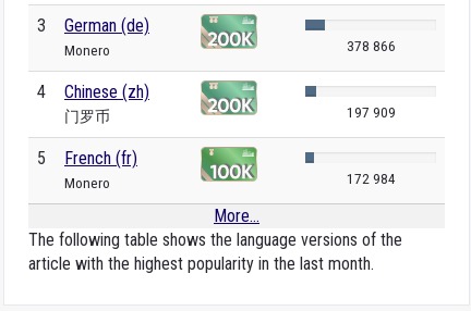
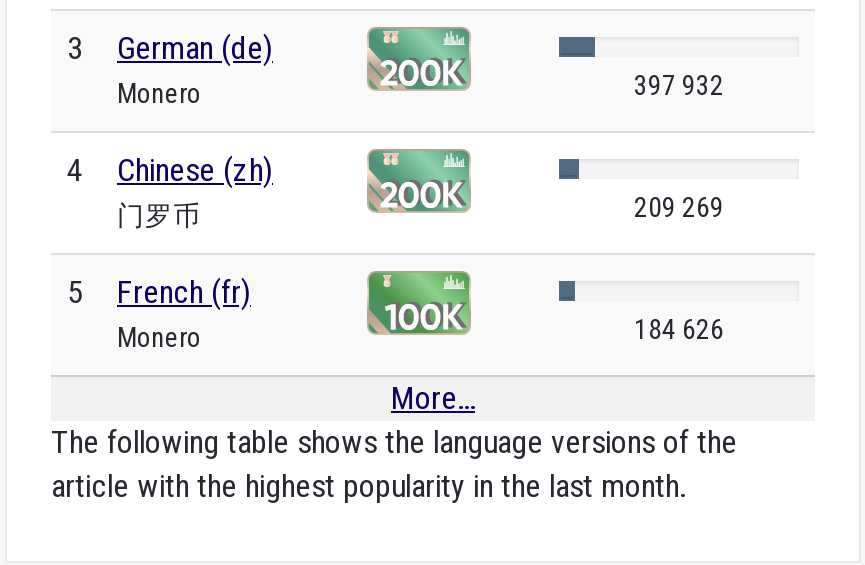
- 378 866
+ 397 932

- 197 909
+ 209 269

- 172 984
+ 184 626
